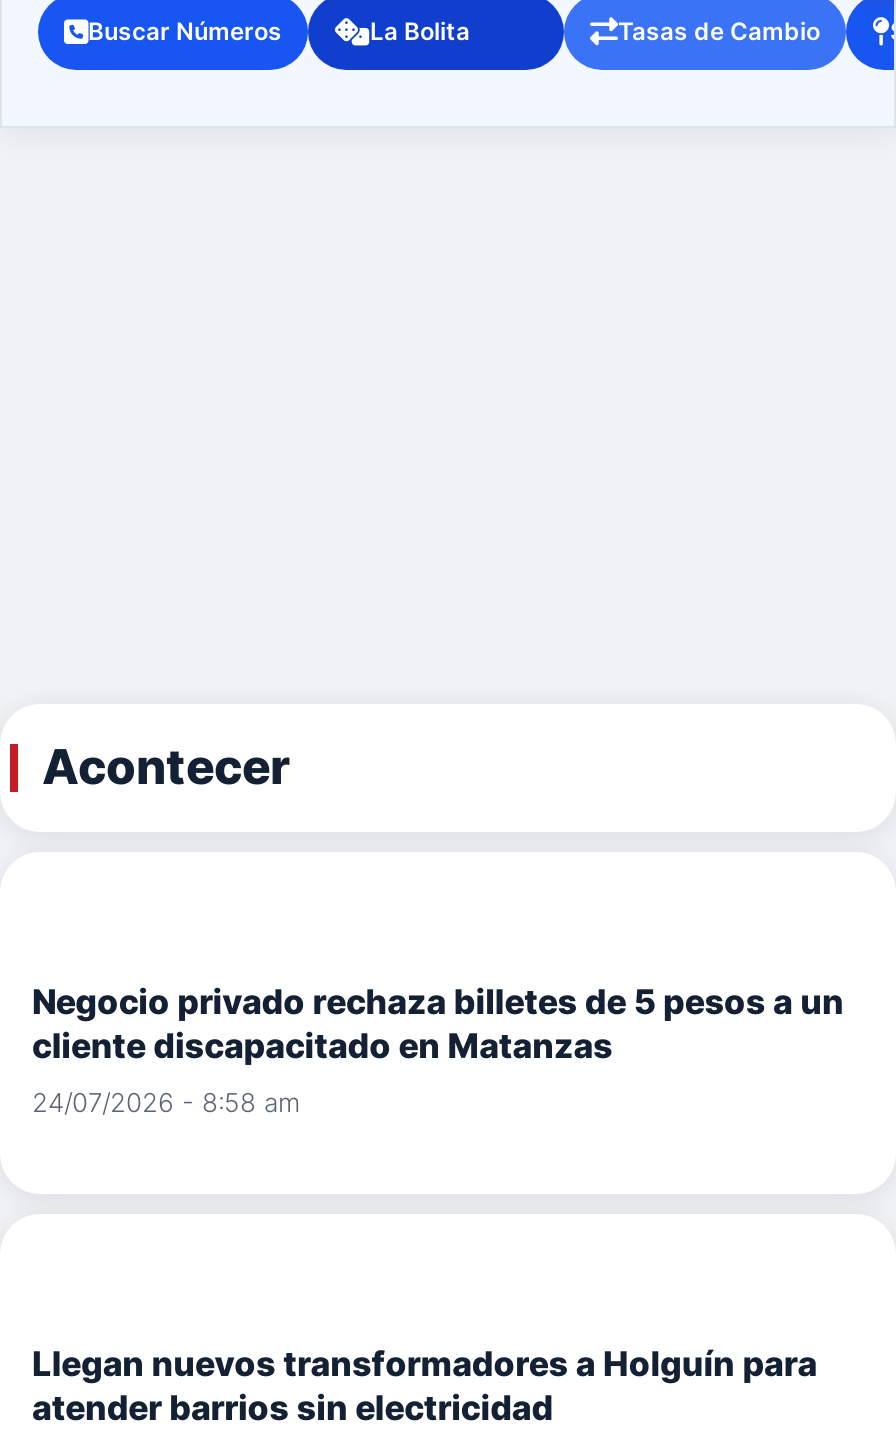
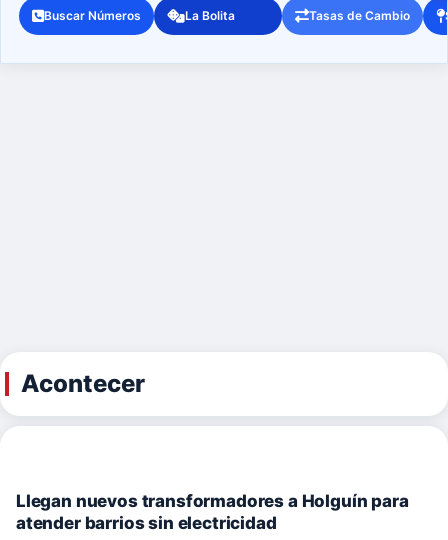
- Negocio privado rechaza billetes de 5 pesos a un
- cliente discapacitado en Matanzas
- 24/07/2026 - 8:58 am
